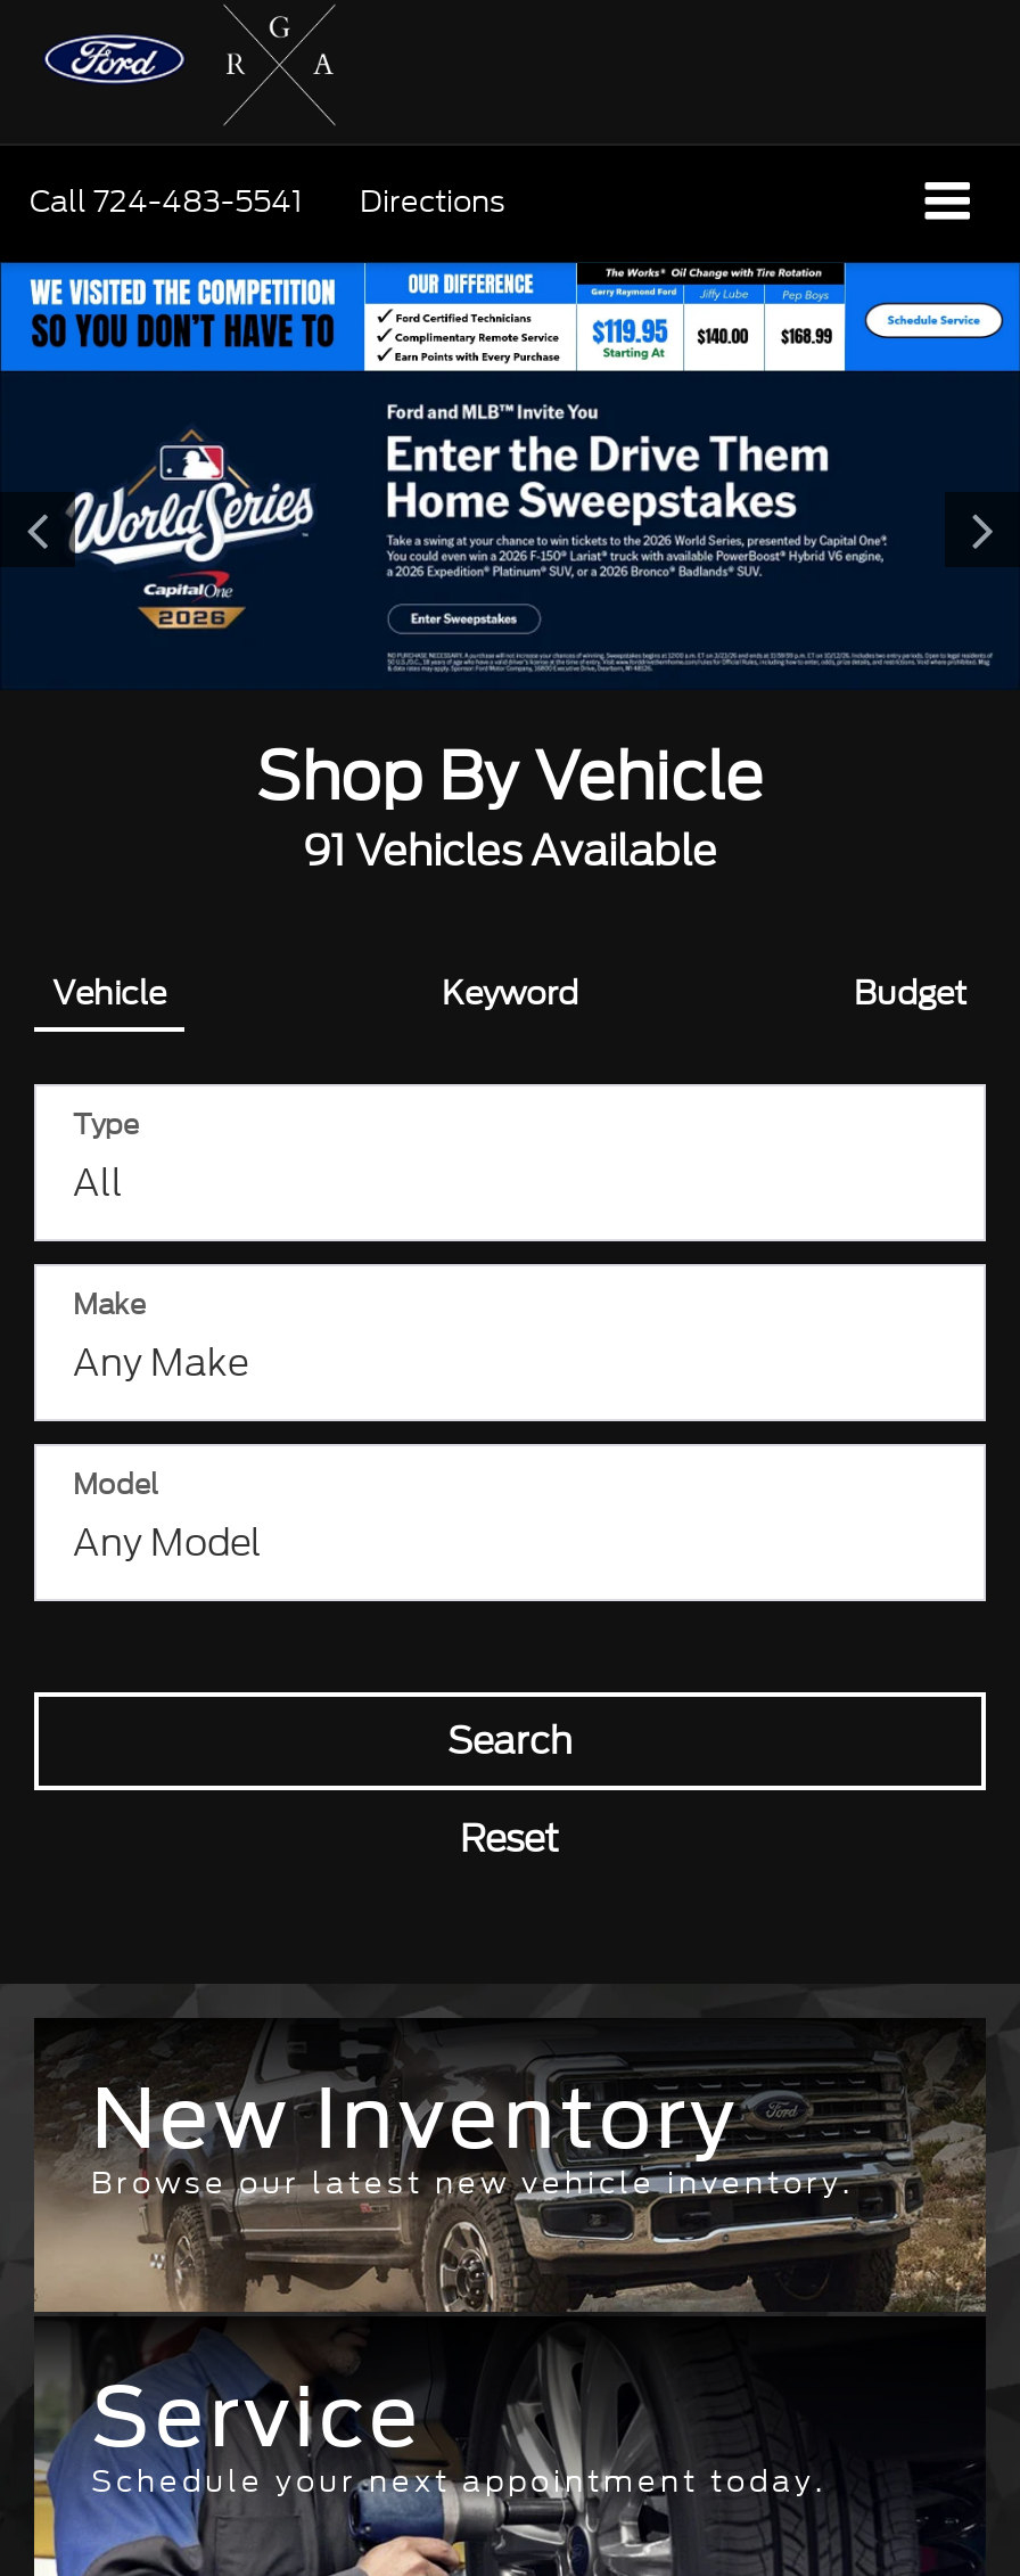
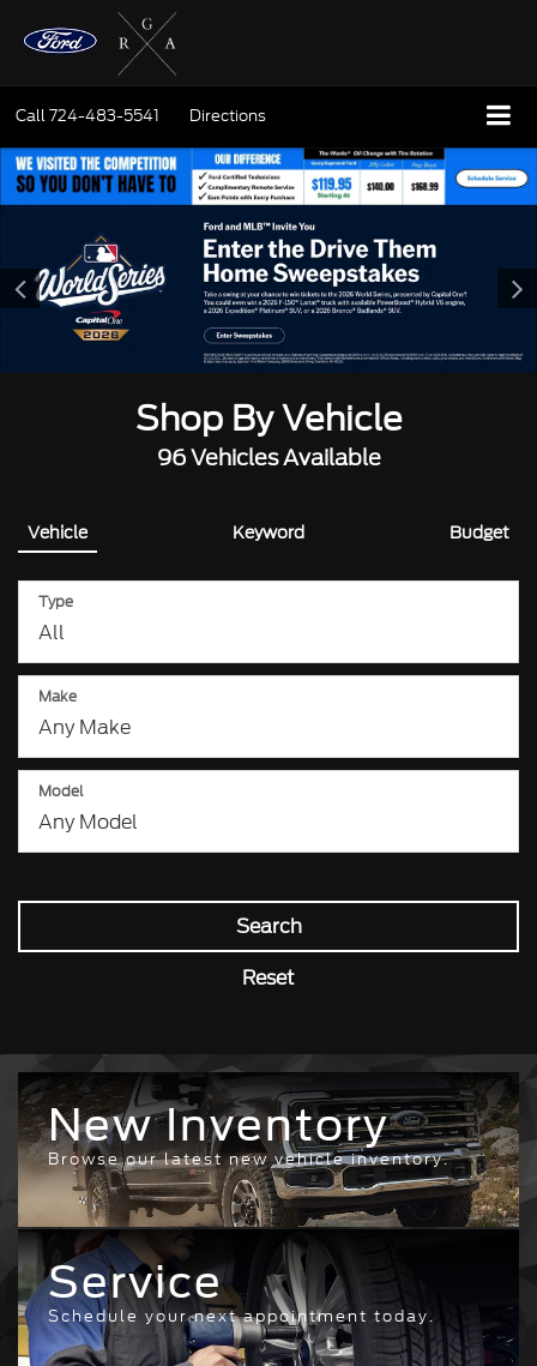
- 91 Vehicles Available
+ 96 Vehicles Available
